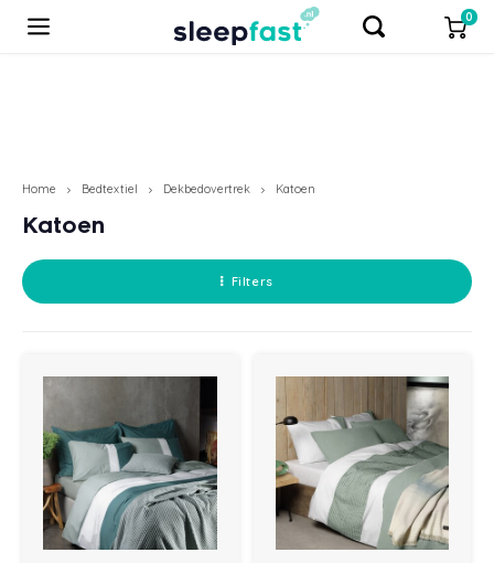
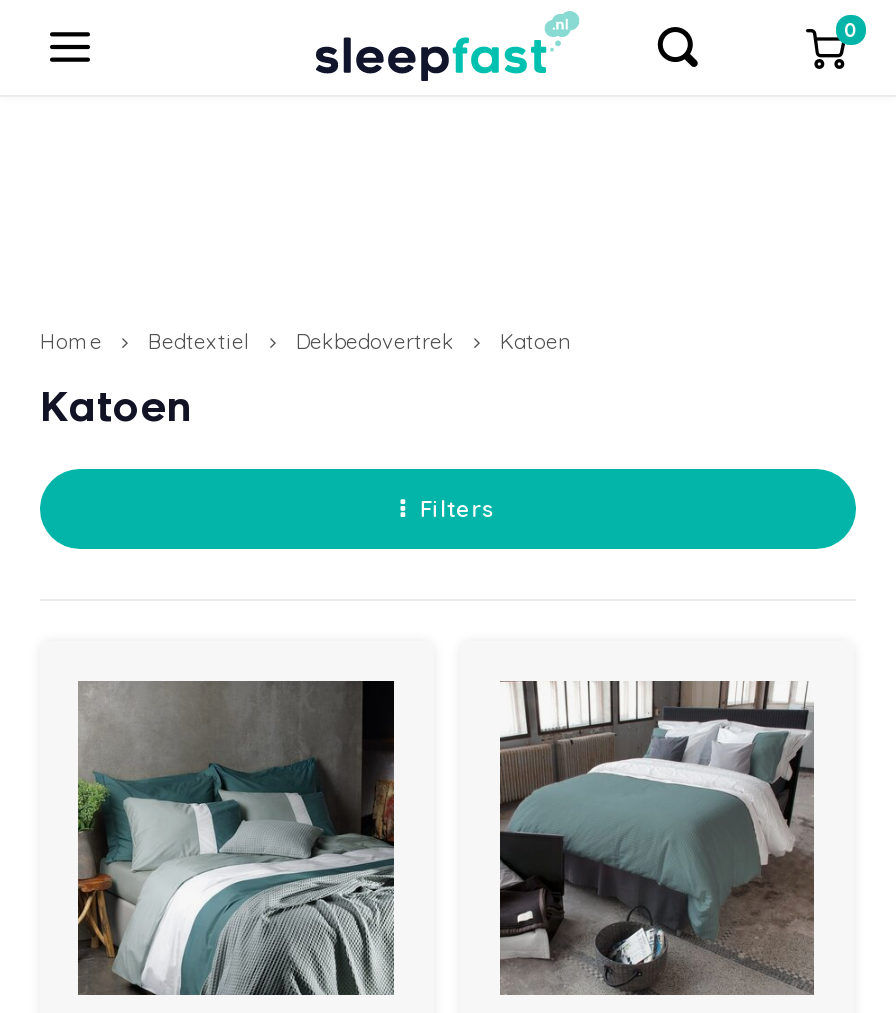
- [image]
+ [image]
